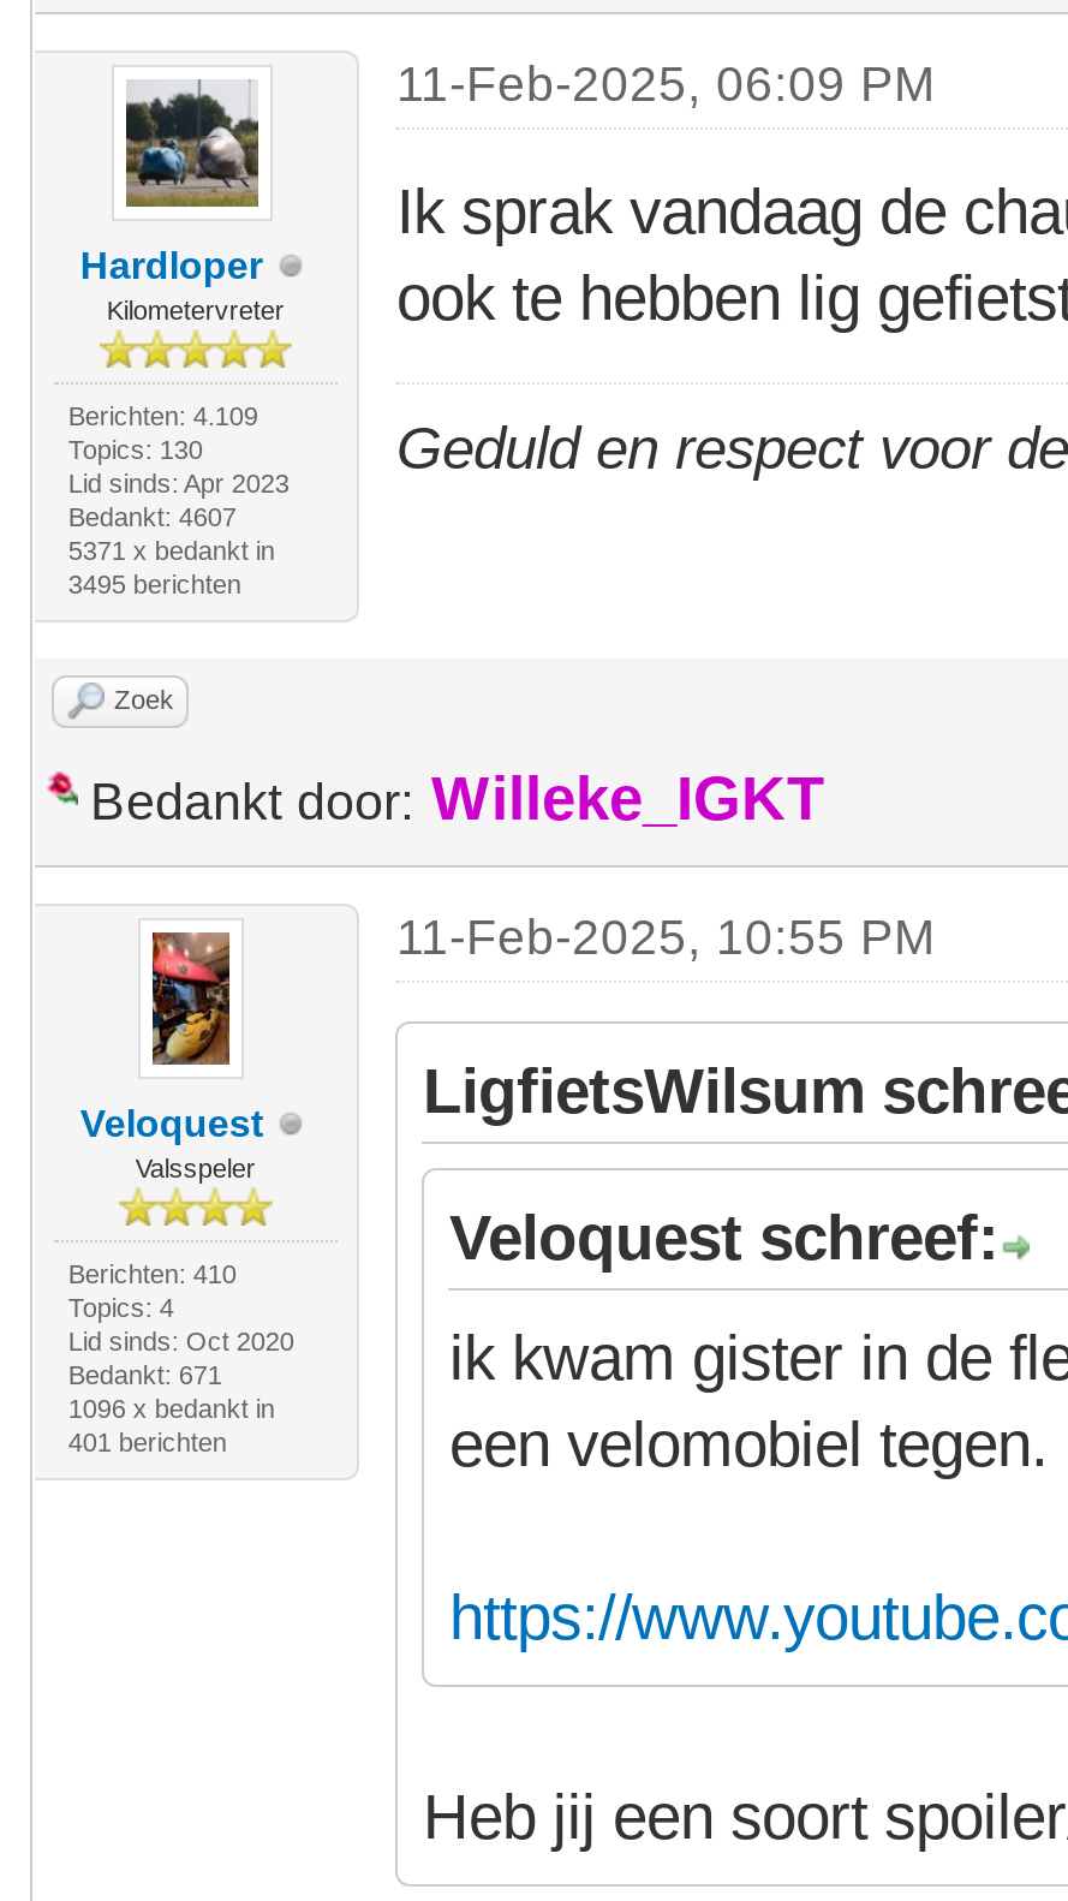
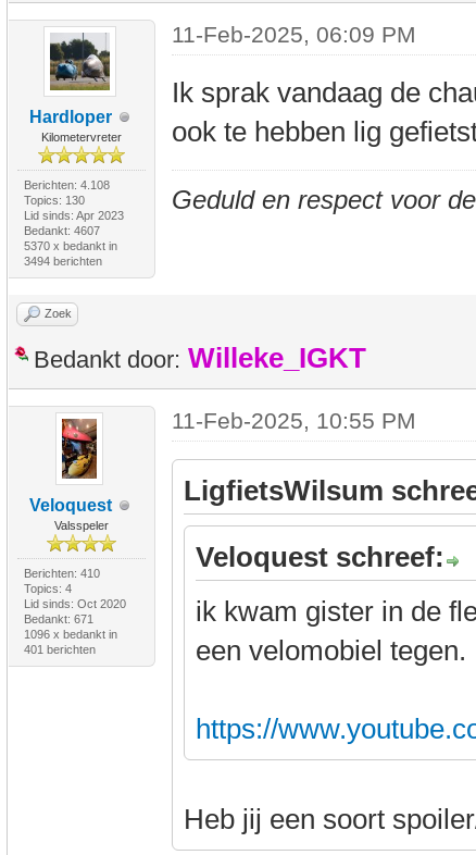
- Berichten: 4.109
+ Berichten: 4.108

- 5371 x bedankt in
+ 5370 x bedankt in

- 3495 berichten
+ 3494 berichten
